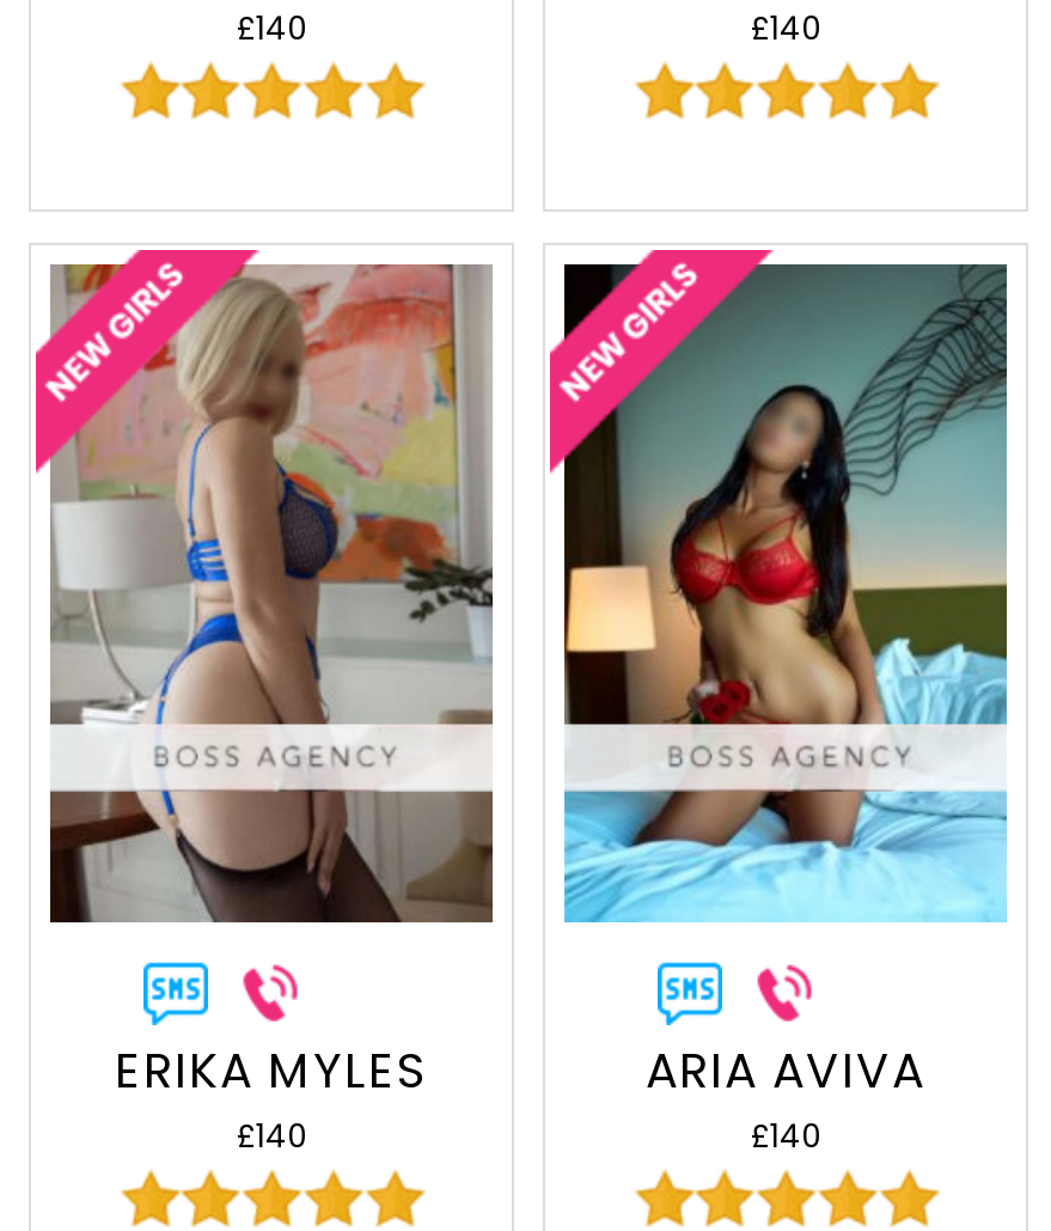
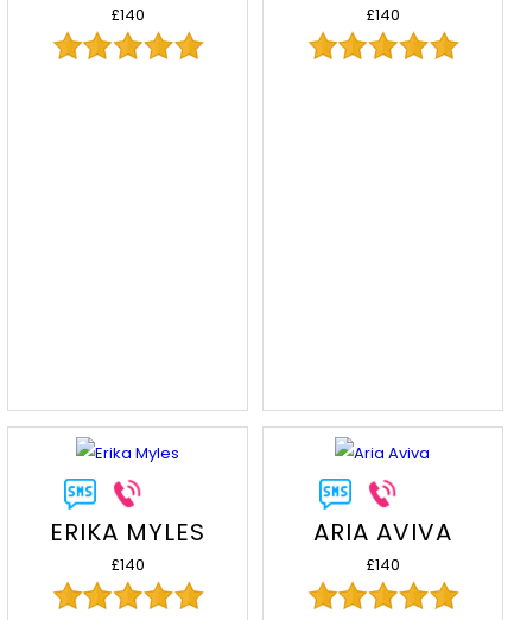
- [image]

- [image]
